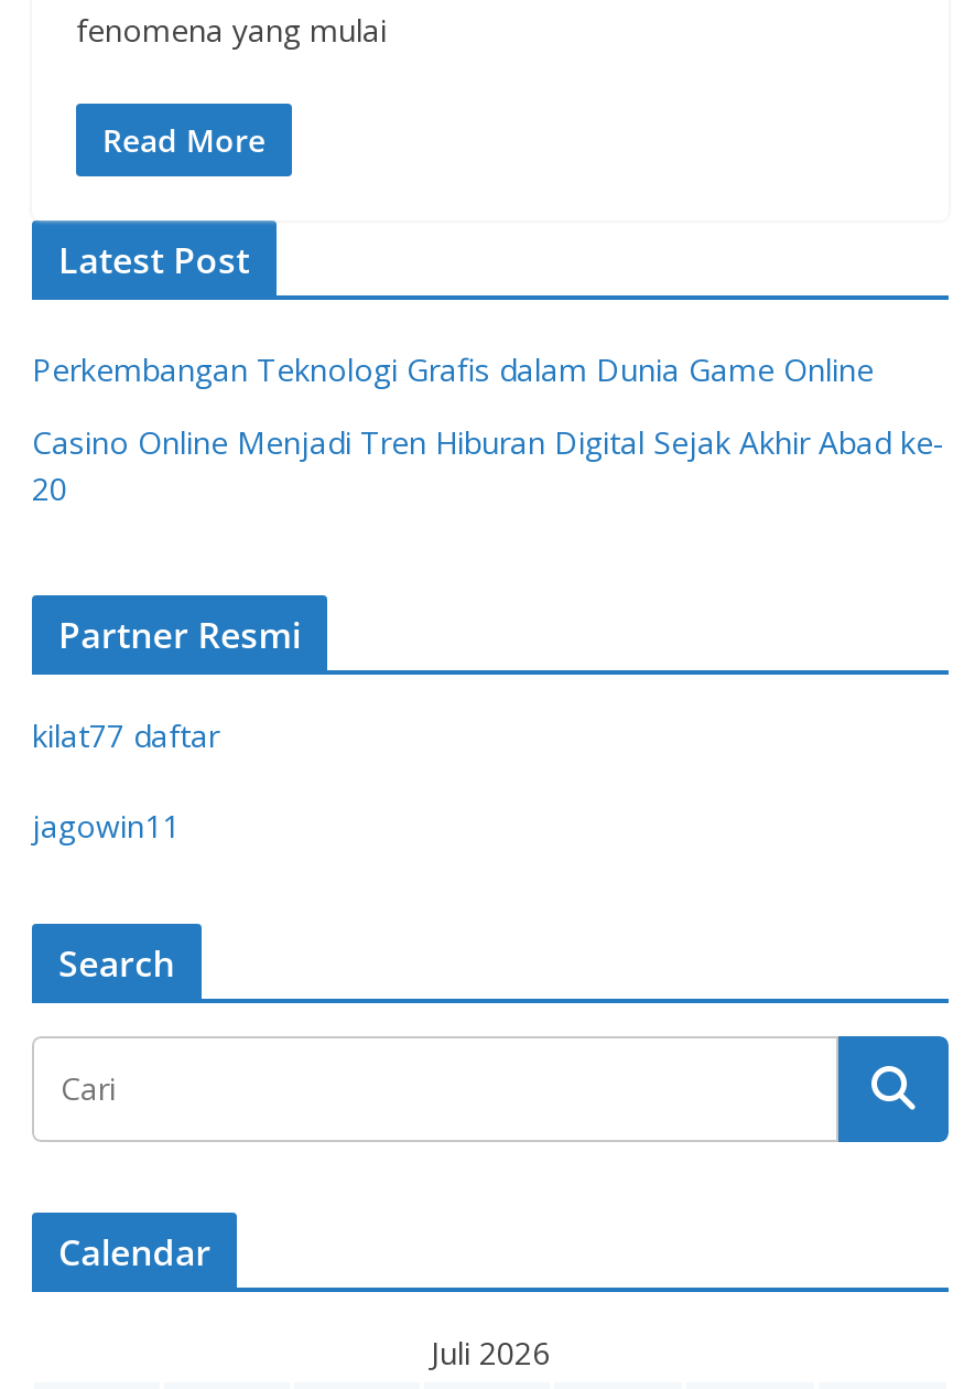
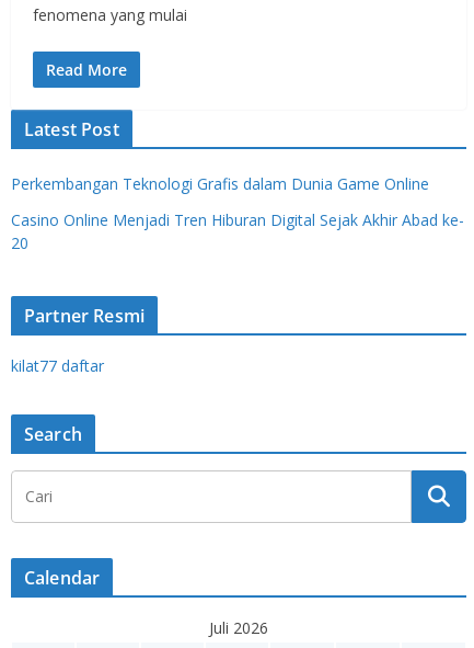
- jagowin11
